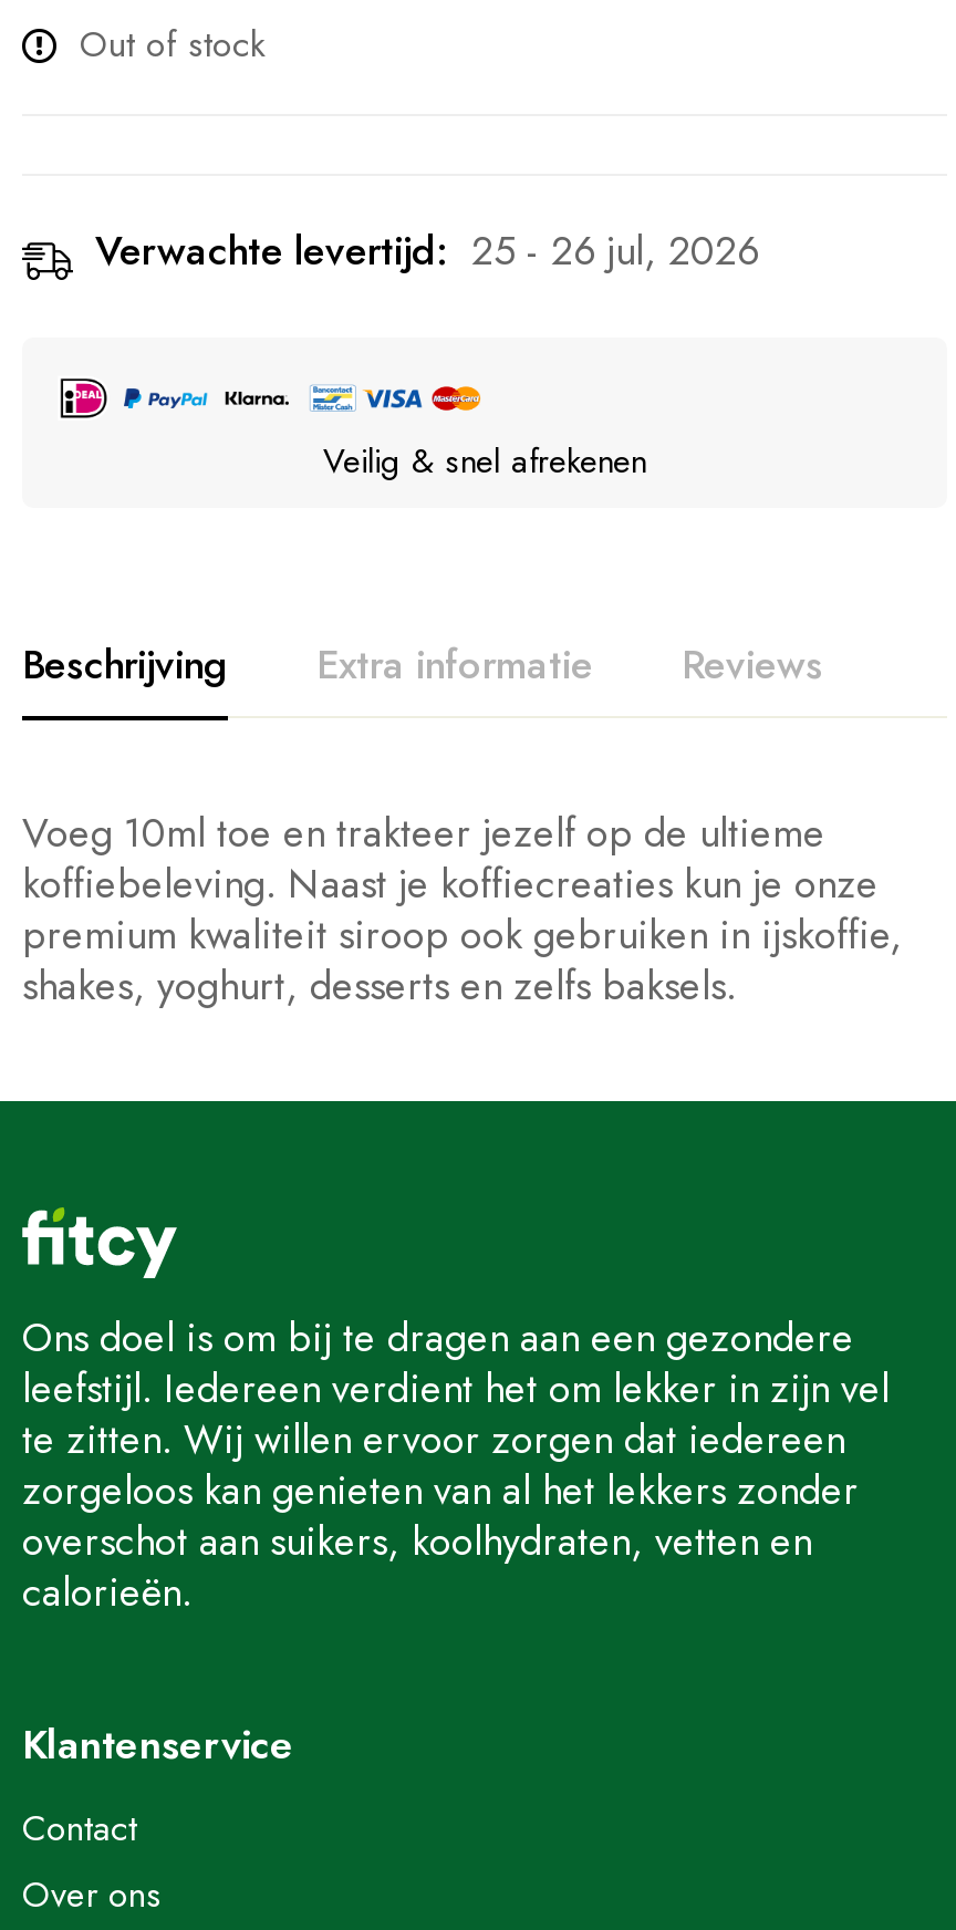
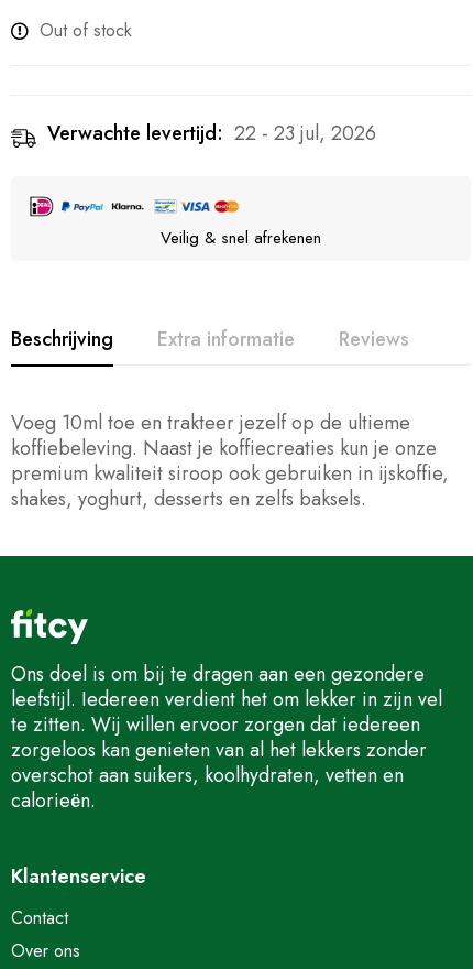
- Verwachte levertijd: 25 - 26 jul, 2026
+ Verwachte levertijd: 22 - 23 jul, 2026
